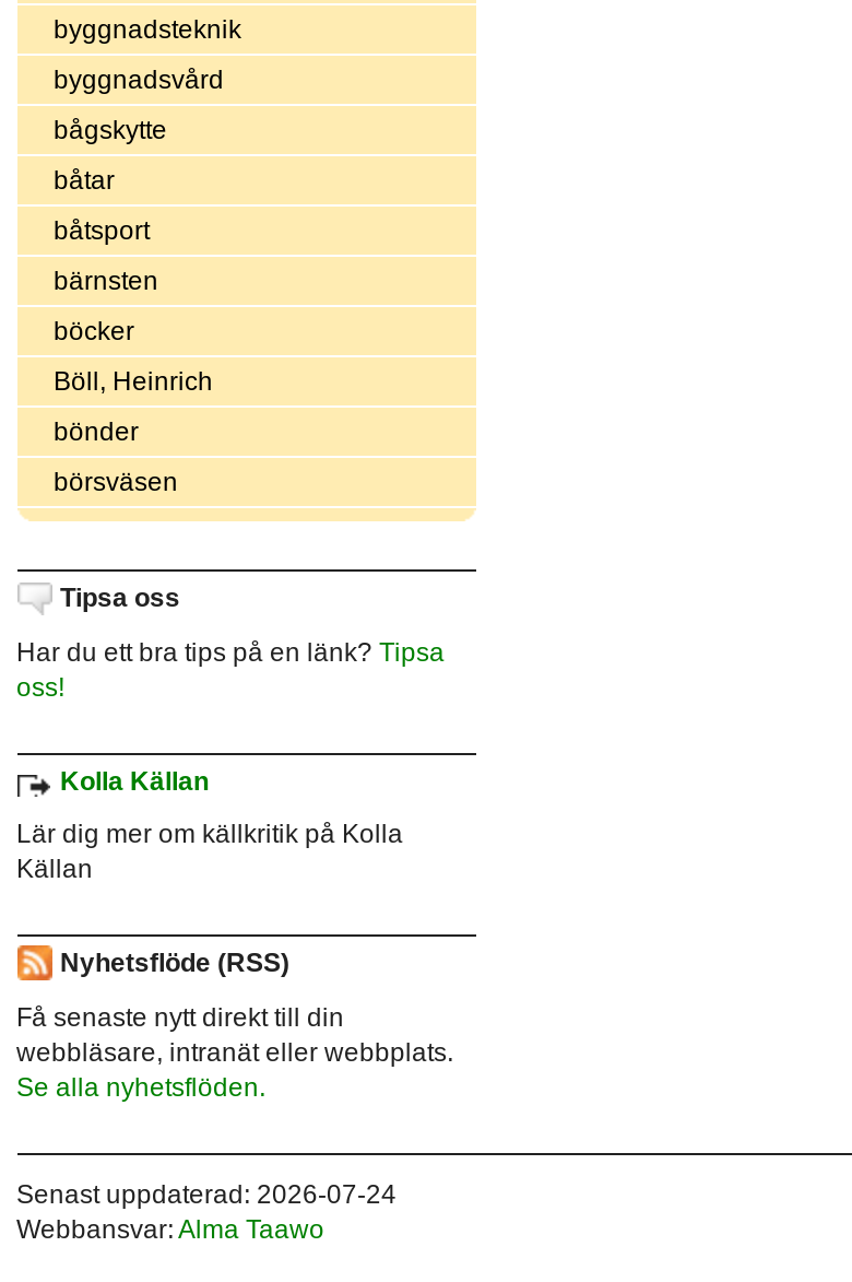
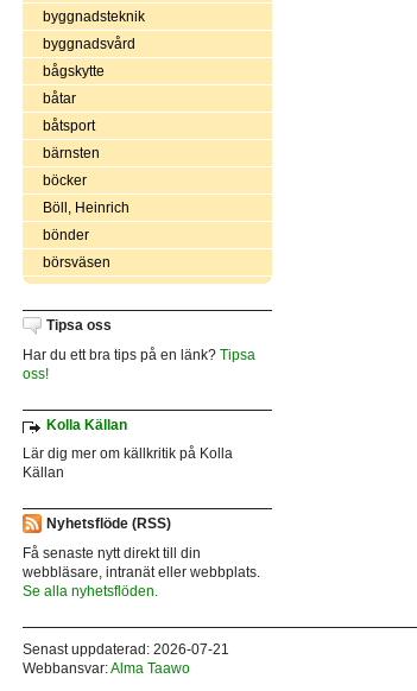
- Senast uppdaterad: 2026-07-24
+ Senast uppdaterad: 2026-07-21
